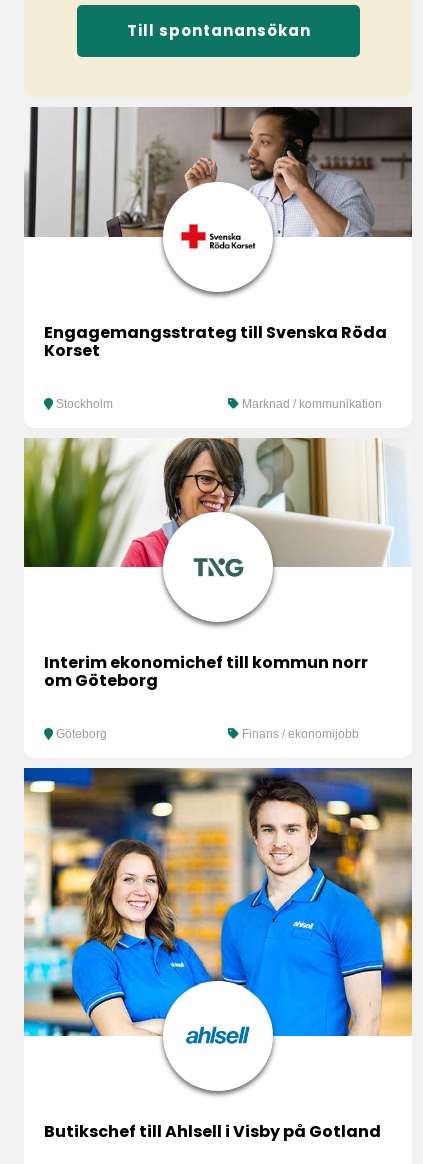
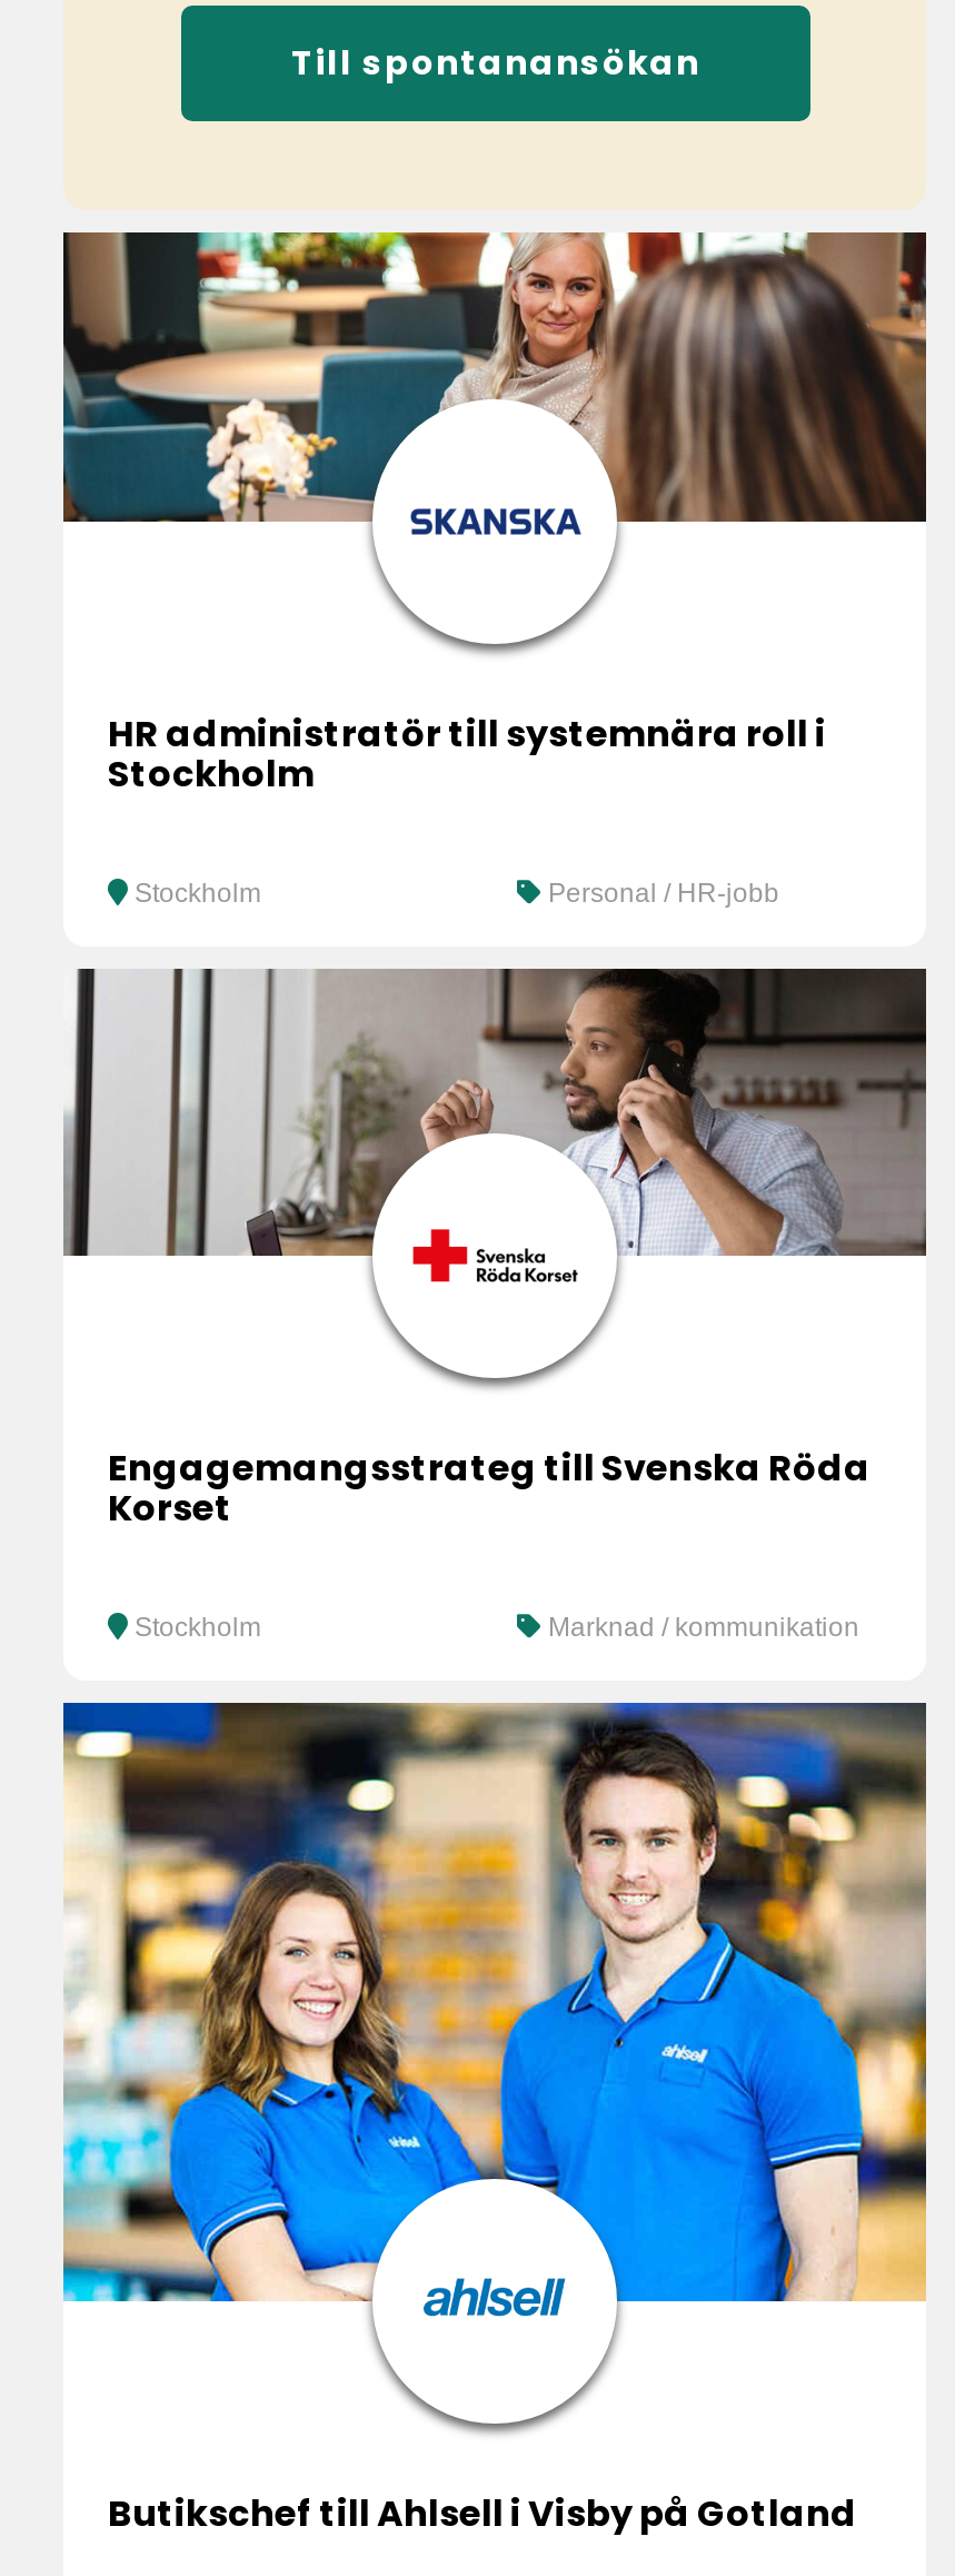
+ [image]

+ HR administratör till systemnära roll i
+ Stockholm
+ Stockholm
+ Personal / HR-jobb

moved down: [image]

moved down: Engagemangsstrateg till Svenska Röda | Korset | Stockholm | Marknad / kommunikation

- [image]

- Interim ekonomichef till kommun norr
- om Göteborg
- Göteborg
- Finans / ekonomijobb
